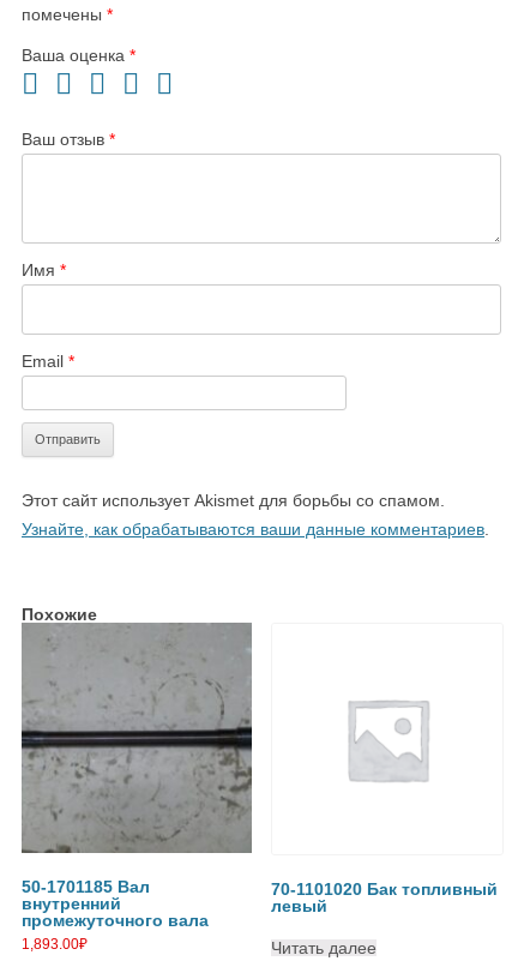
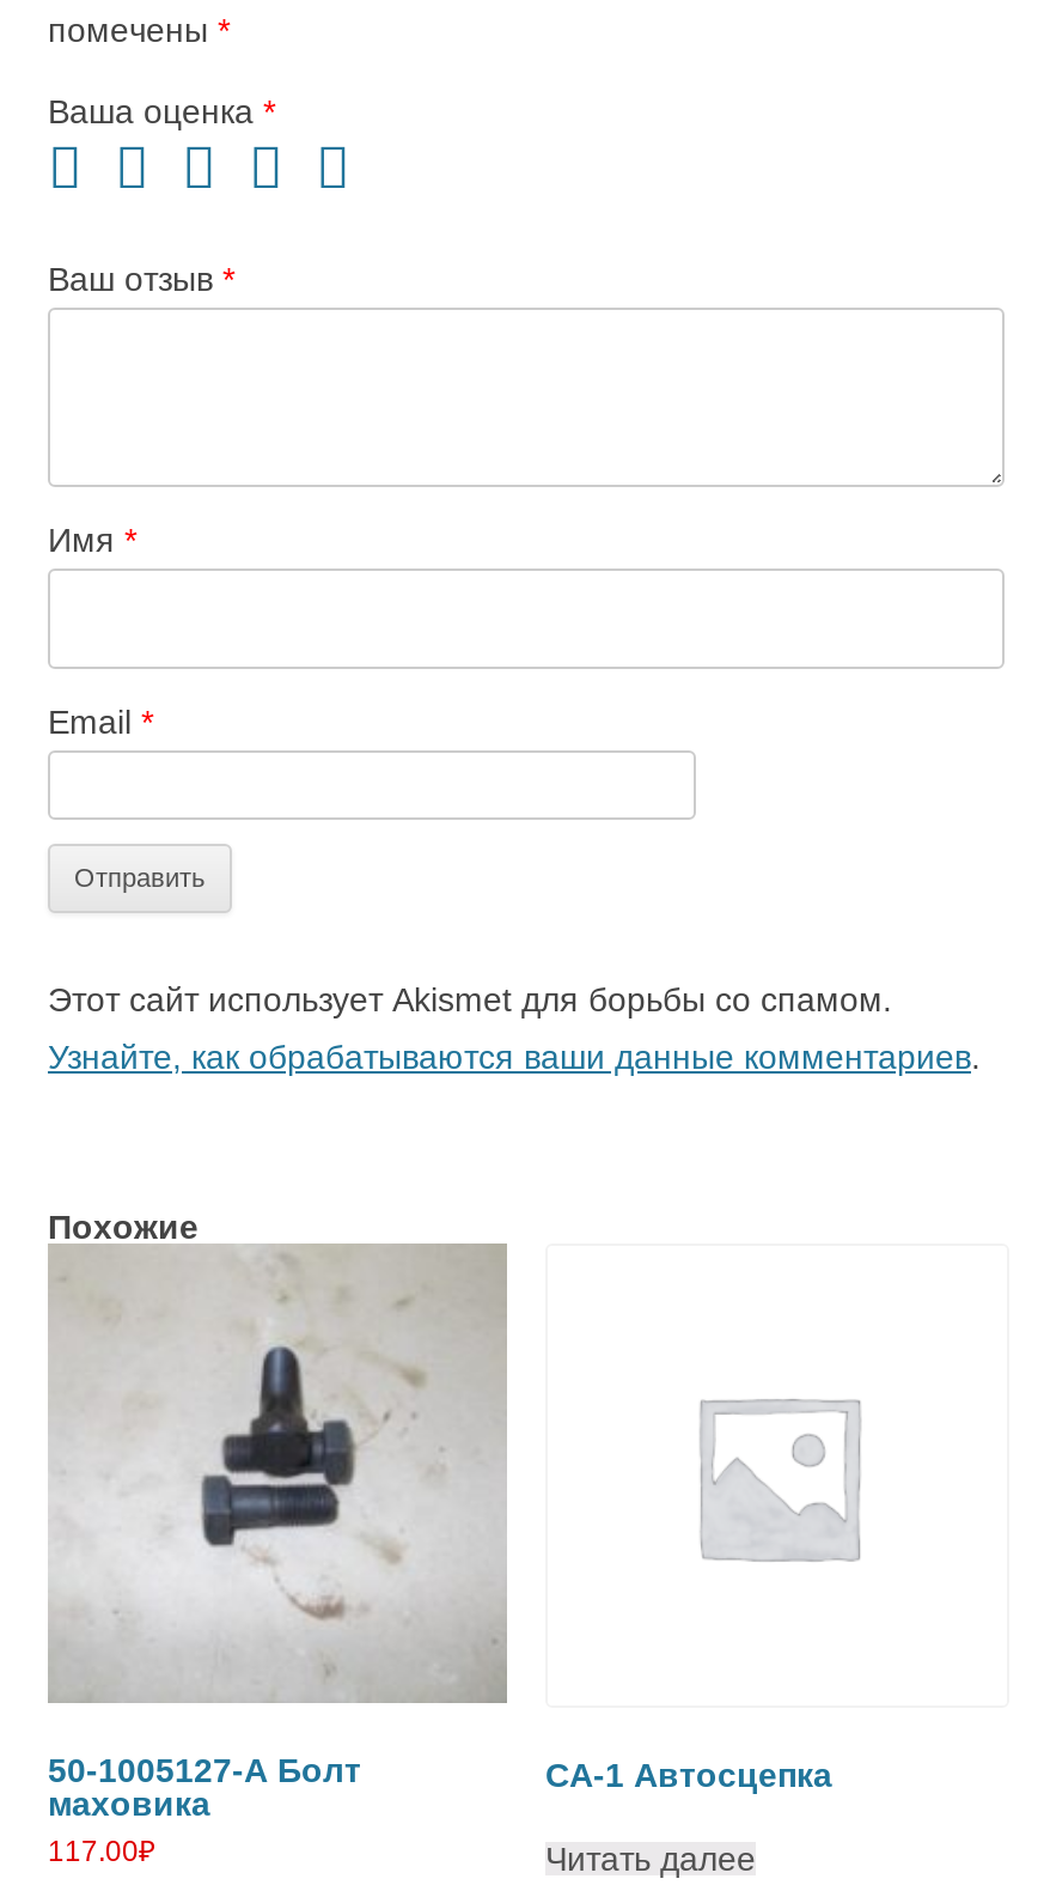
- [image]
- 50-1701185 Вал
- внутренний
- промежуточного вала
- 1,893.00₽
+ [image]
+ 50-1005127-А Болт
+ маховика
+ 117.00₽

- 70-1101020 Бак топливный
- левый
+ СА-1 Автосцепка
